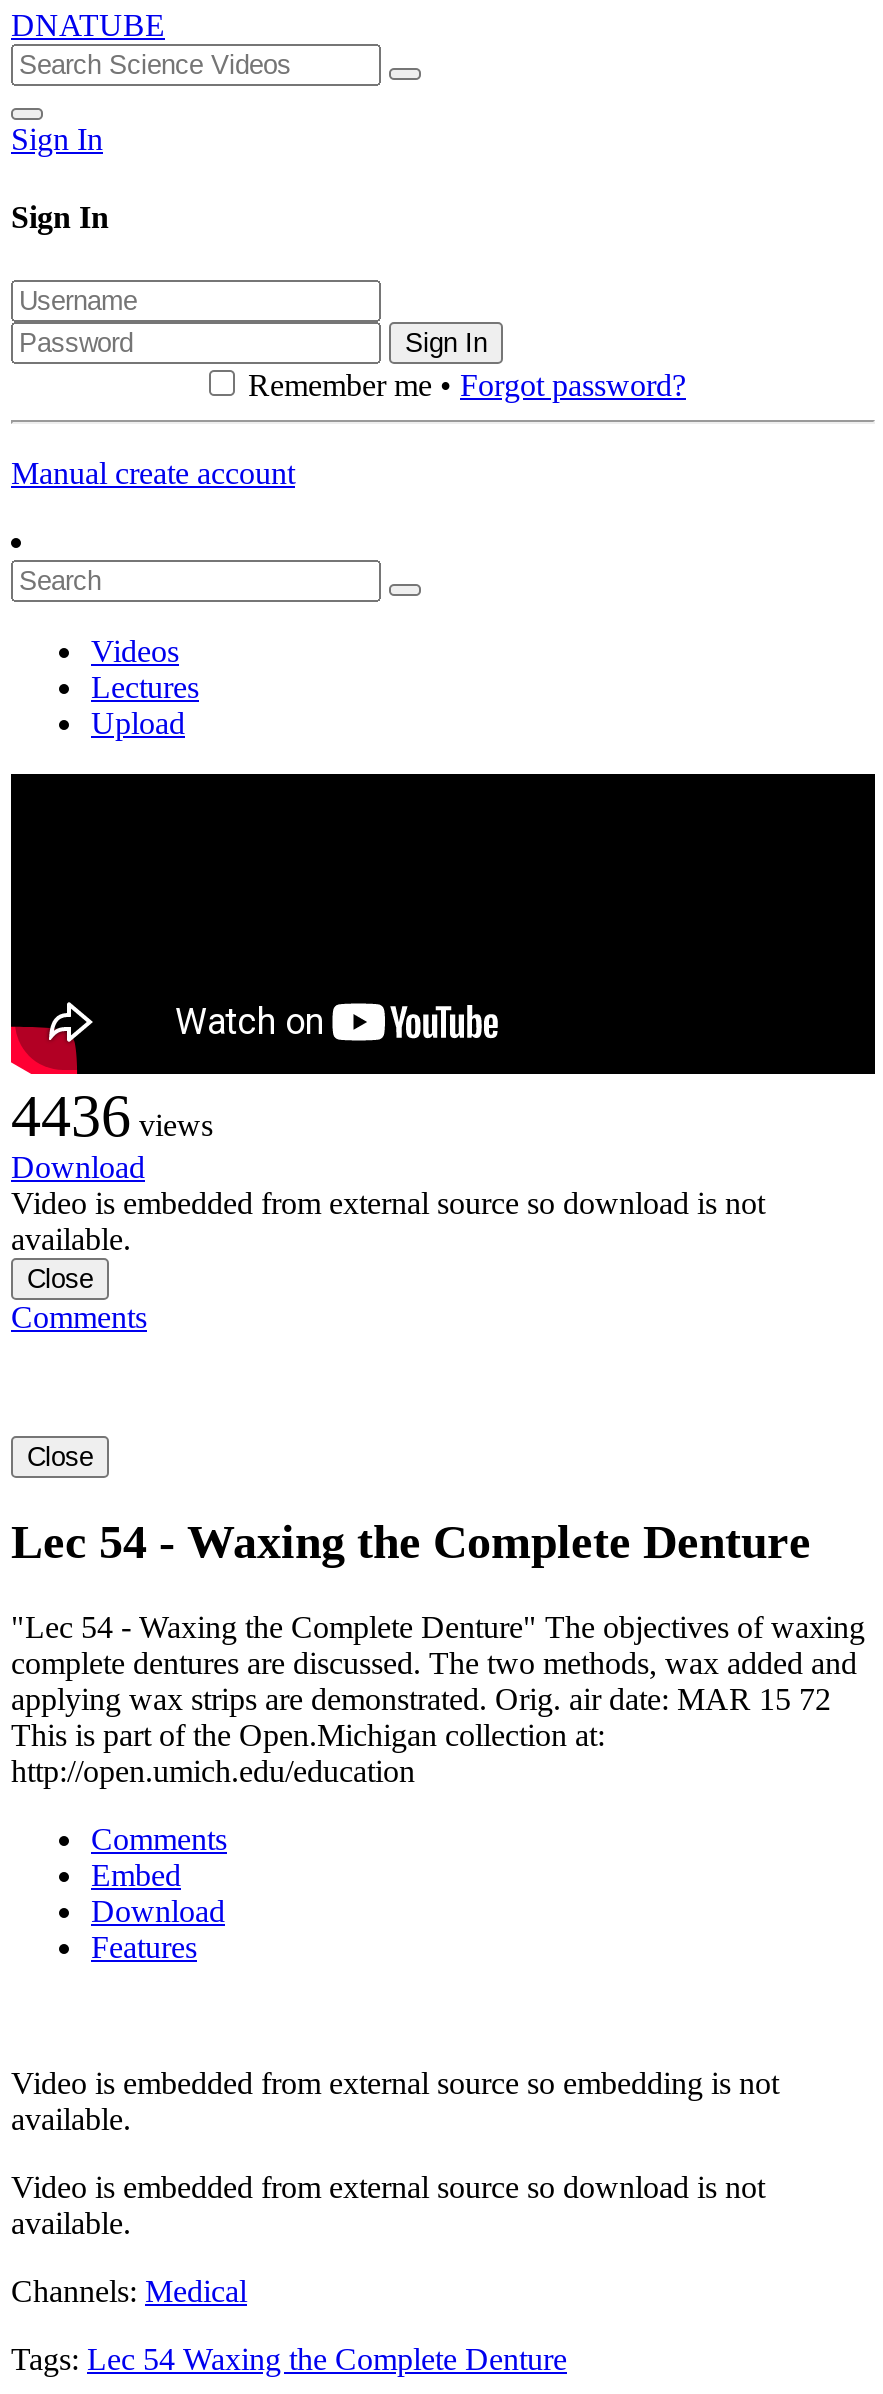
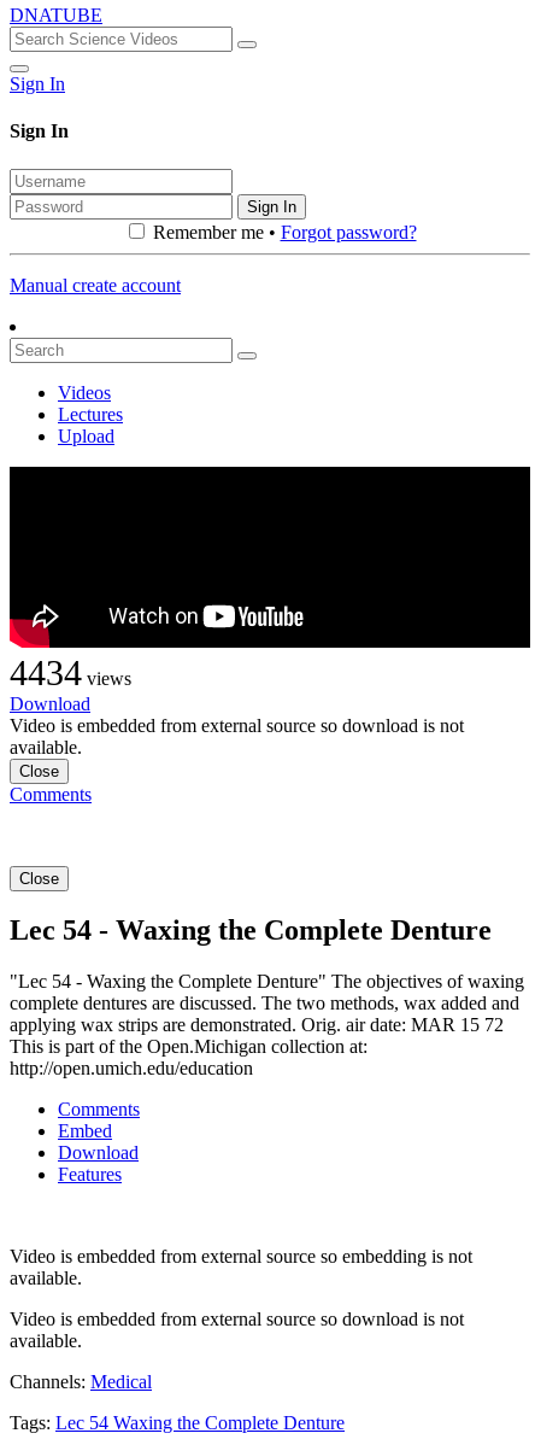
- 4436views
+ 4434views
